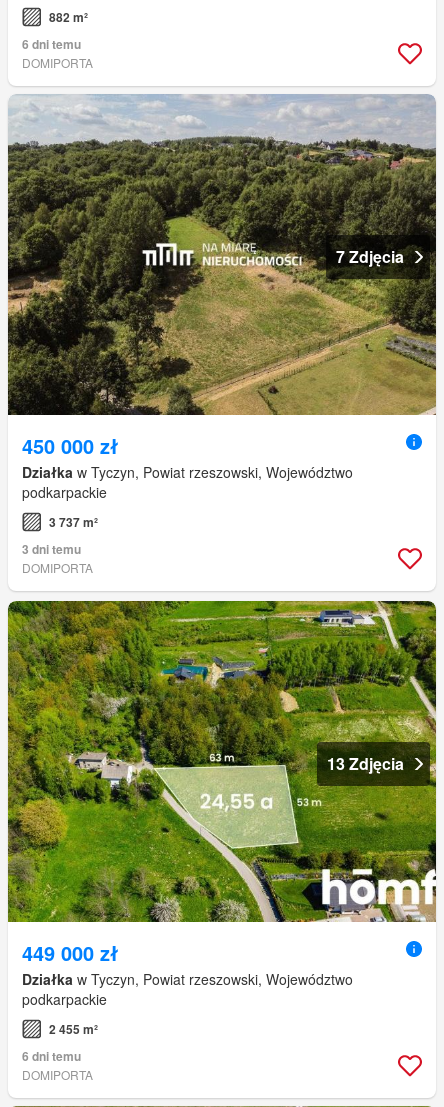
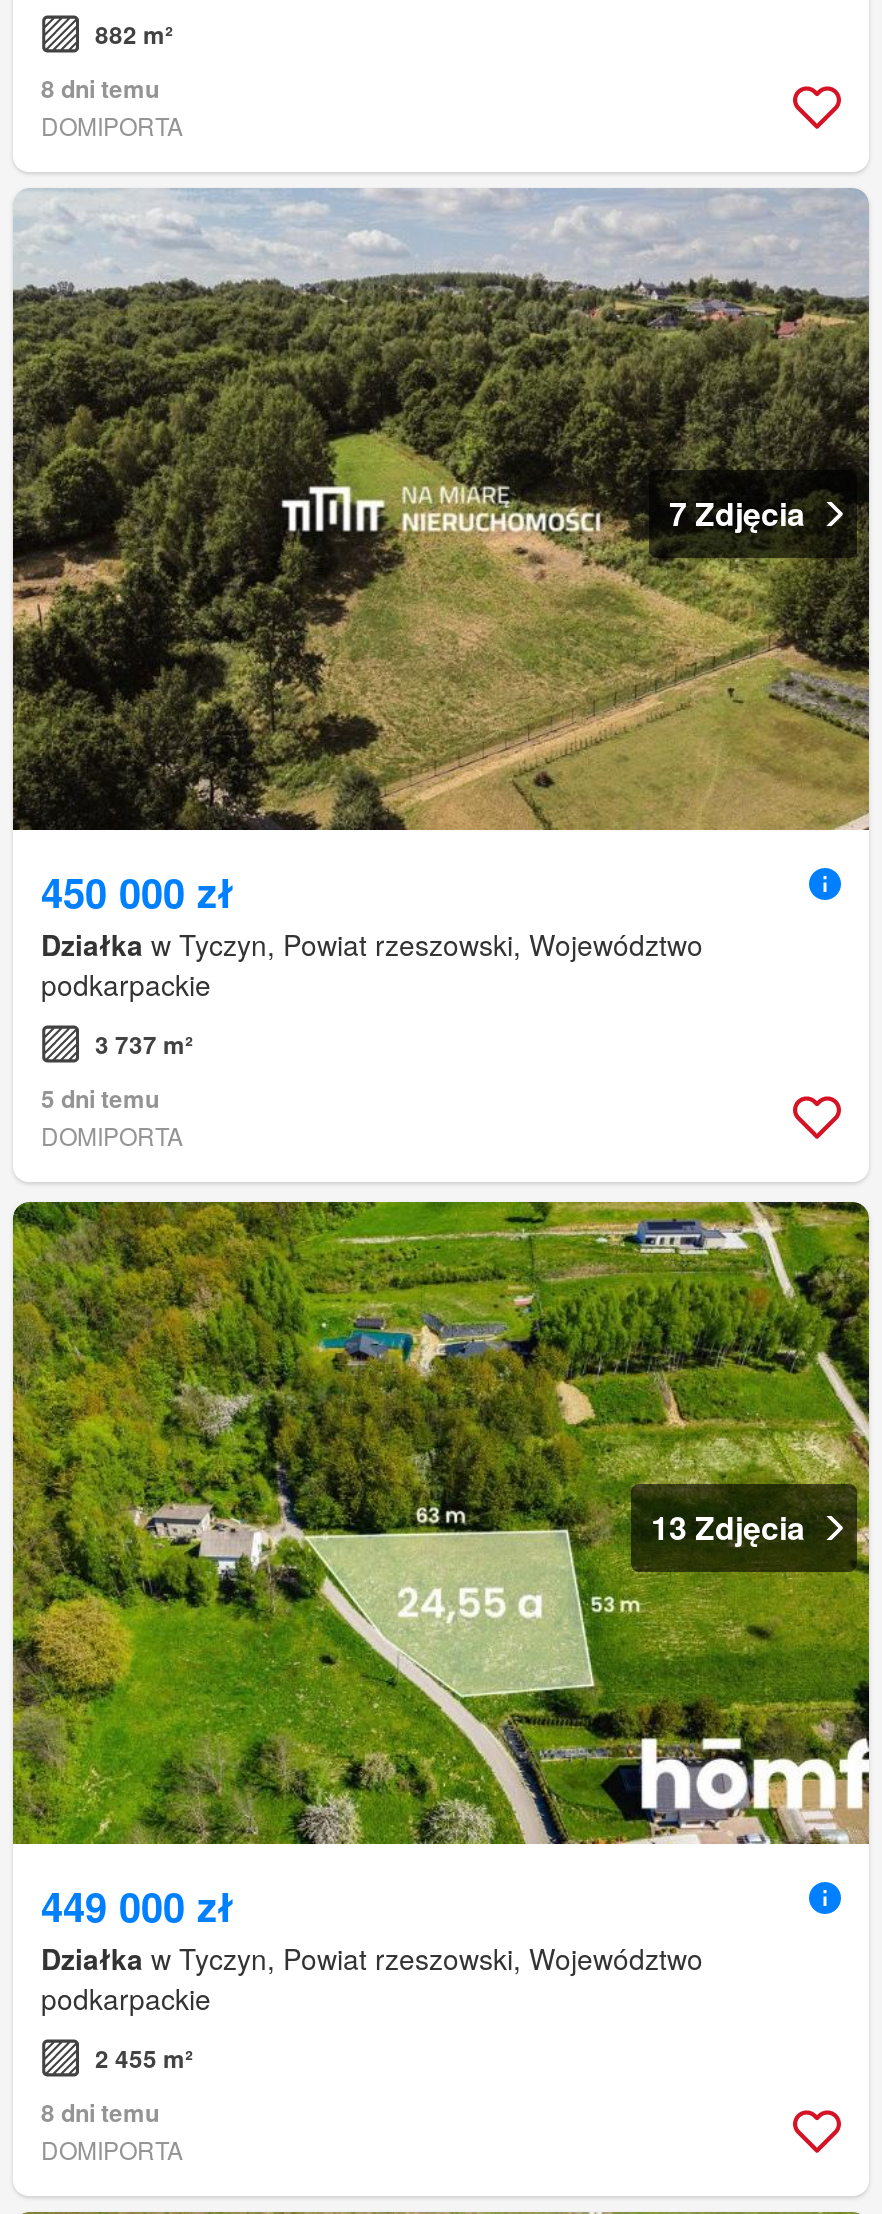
- 6 dni temu
+ 8 dni temu

- 3 dni temu
+ 5 dni temu

- 6 dni temu
+ 8 dni temu
